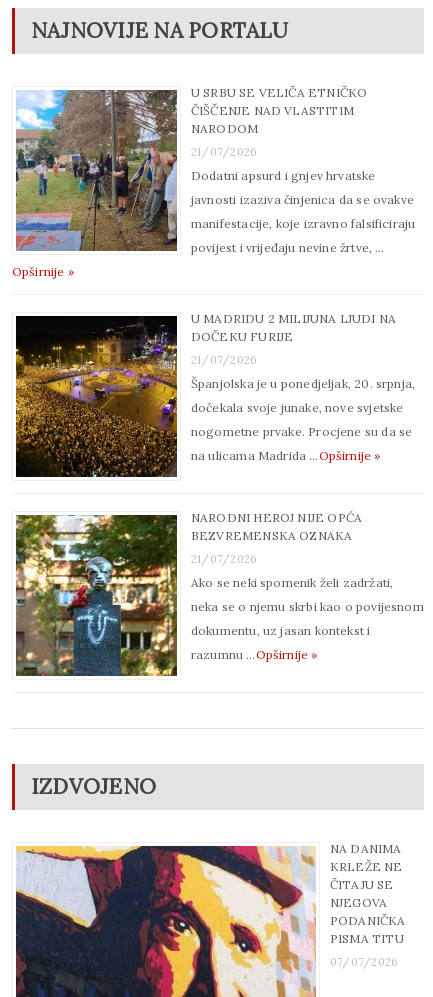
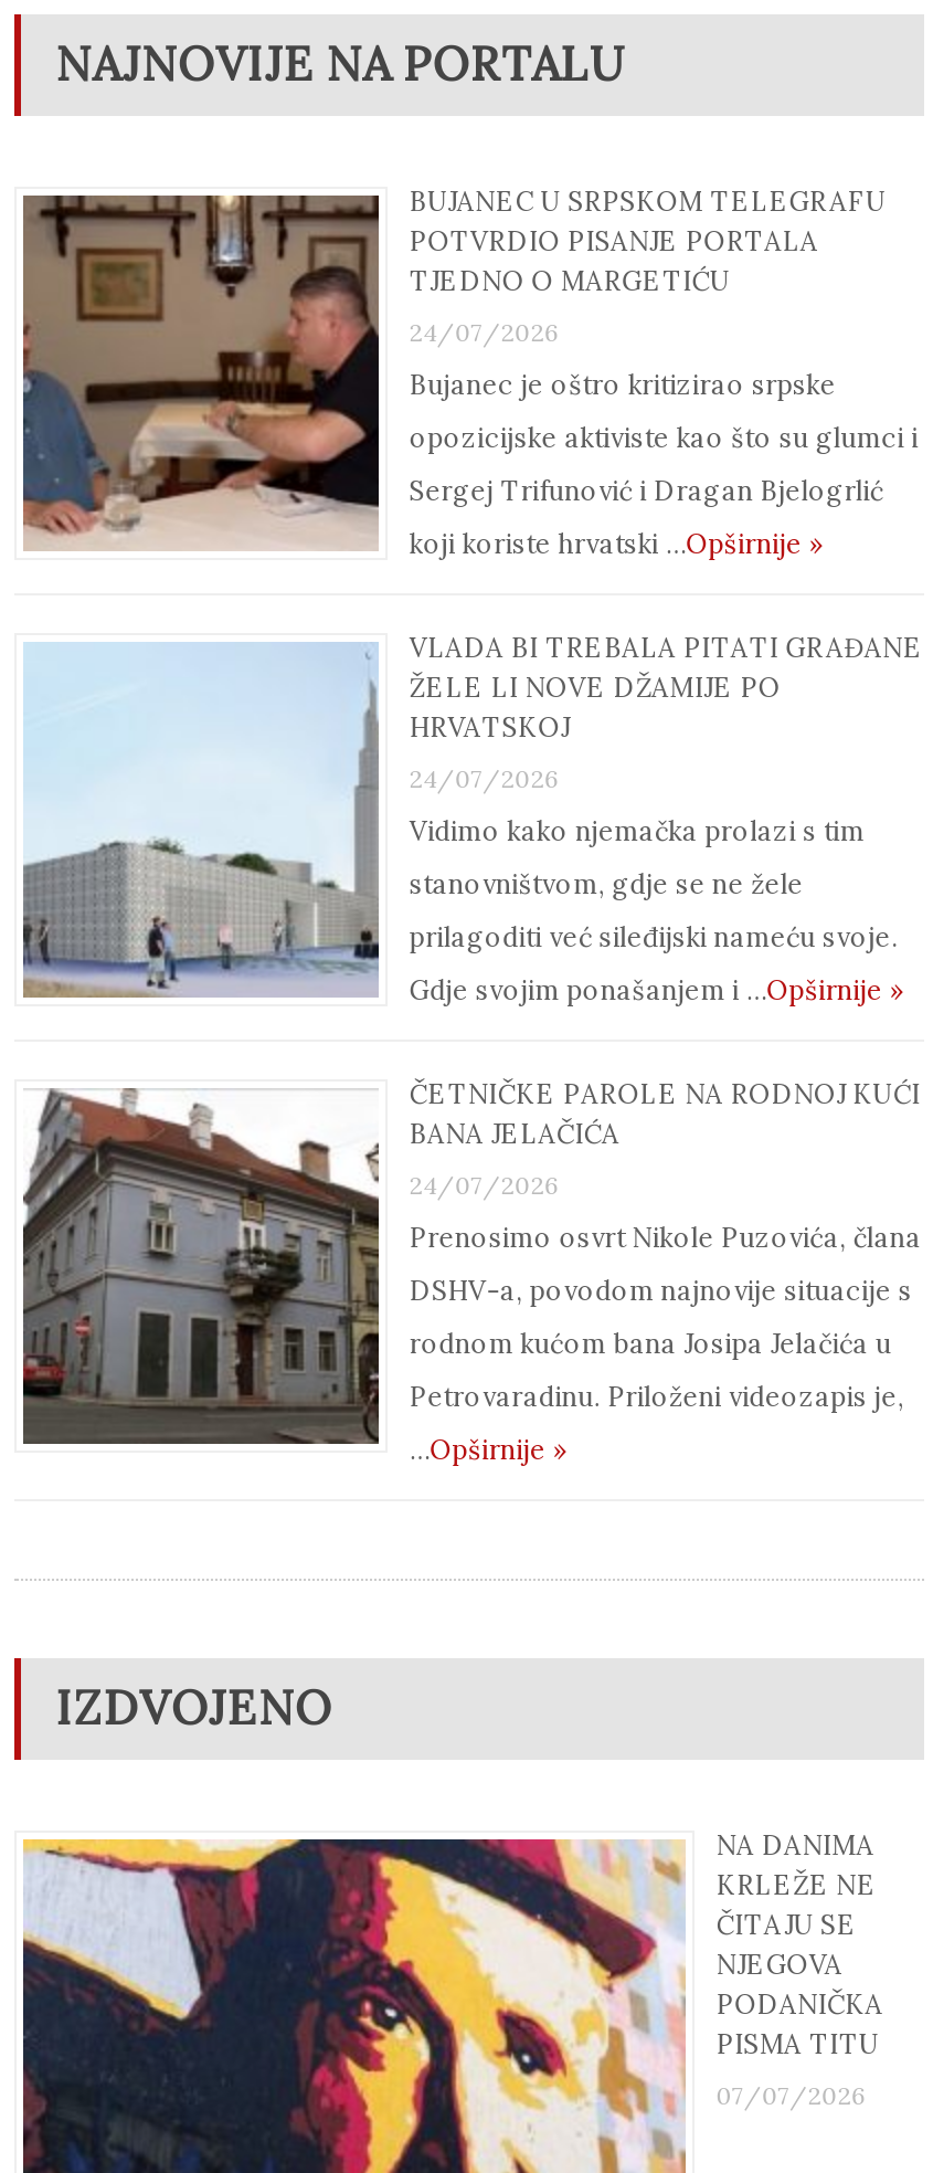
- [image]
- U SRBU SE VELIČA ETNIČKO
- ČIŠČENJE NAD VLASTITIM
- NARODOM
+ [image]
+ BUJANEC U SRPSKOM TELEGRAFU
+ POTVRDIO PISANJE PORTALA
+ TJEDNO O MARGETIĆU

- 21/07/2026
+ 24/07/2026

- Dodatni apsurd i gnjev hrvatske
+ Bujanec je oštro kritizirao srpske

- javnosti izaziva činjenica da se ovakve
+ opozicijske aktiviste kao što su glumci i

- manifestacije, koje izravno falsificiraju
+ Sergej Trifunović i Dragan Bjelogrlić

- povijest i vrijeđaju nevine žrtve, …
+ koji koriste hrvatski …Opširnije »

- Opširnije »
+ VLADA BI TREBALA PITATI GRAĐANE
+ ŽELE LI NOVE DŽAMIJE PO
+ HRVATSKOJ

- [image]
- U MADRIDU 2 MILIJUNA LJUDI NA
- DOČEKU FURIJE
+ [image]
+ 24/07/2026

- 21/07/2026
+ Vidimo kako njemačka prolazi s tim

- Španjolska je u ponedjeljak, 20. srpnja,
+ stanovništvom, gdje se ne žele

- dočekala svoje junake, nove svjetske
+ prilagoditi već sileđijski nameću svoje.

- nogometne prvake. Procjene su da se
+ Gdje svojim ponašanjem i …Opširnije »

- na ulicama Madrida … Opširnije »
+ ČETNIČKE PAROLE NA RODNOJ KUĆI
+ BANA JELAČIĆA

- [image]
- NARODNI HEROJ NIJE OPĆA
- BEZVREMENSKA OZNAKA
+ [image]
+ 24/07/2026

- 21/07/2026
+ Prenosimo osvrt Nikole Puzovića, člana

- Ako se neki spomenik želi zadržati,
+ DSHV-a, povodom najnovije situacije s

- neka se o njemu skrbi kao o povijesnom
+ rodnom kućom bana Josipa Jelačića u

- dokumentu, uz jasan kontekst i
+ Petrovaradinu. Priloženi videozapis je,

- razumnu …Opširnije »
+ …Opširnije »
